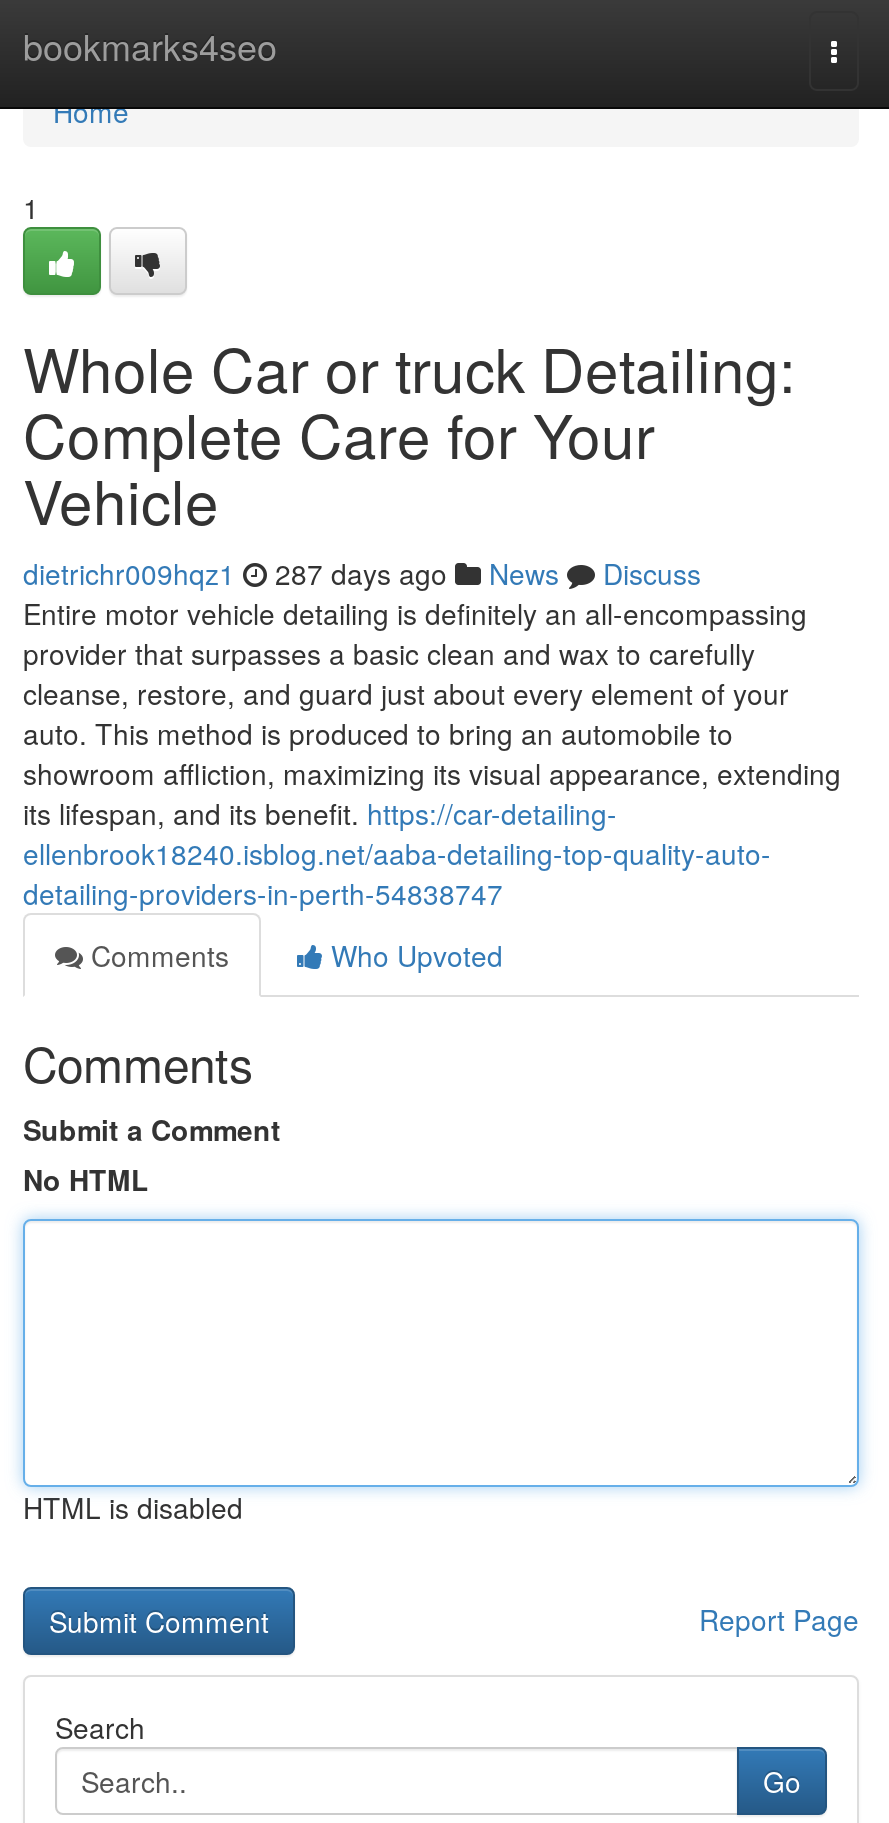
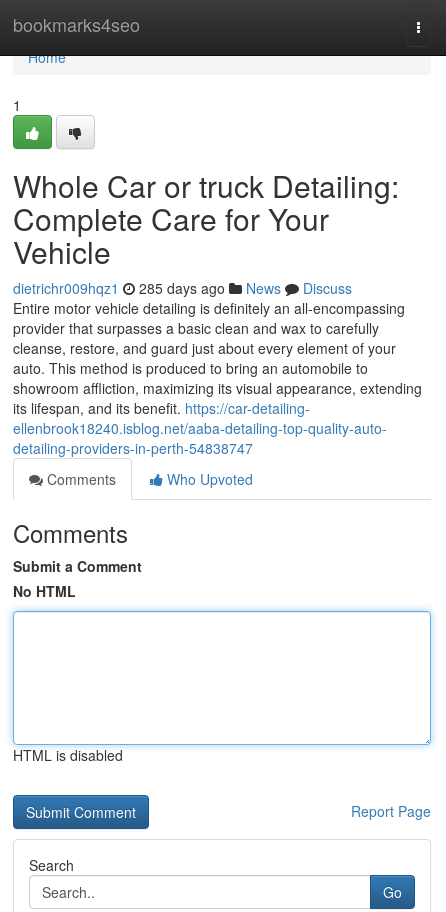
- dietrichr009hqz1 287 days ago News Discuss
+ dietrichr009hqz1 285 days ago News Discuss
